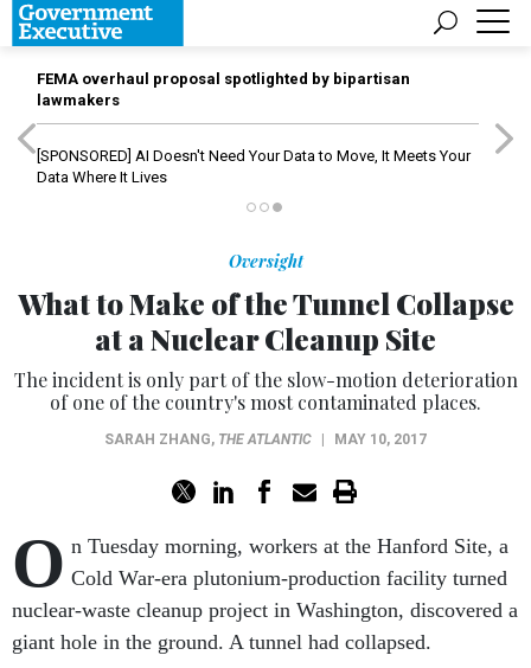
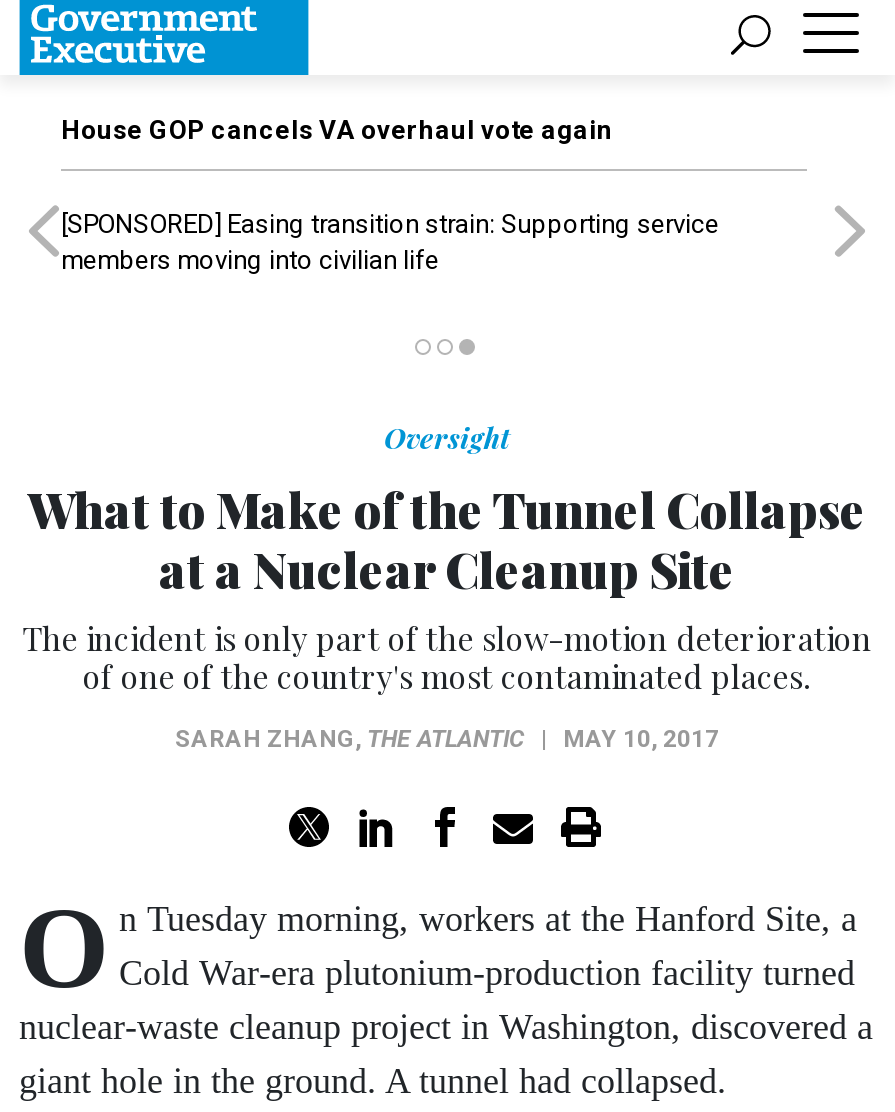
- FEMA overhaul proposal spotlighted by bipartisan
- lawmakers
+ House GOP cancels VA overhaul vote again

- [SPONSORED] AI Doesn't Need Your Data to Move, It Meets Your
- Data Where It Lives
+ [SPONSORED] Easing transition strain: Supporting service
+ members moving into civilian life
